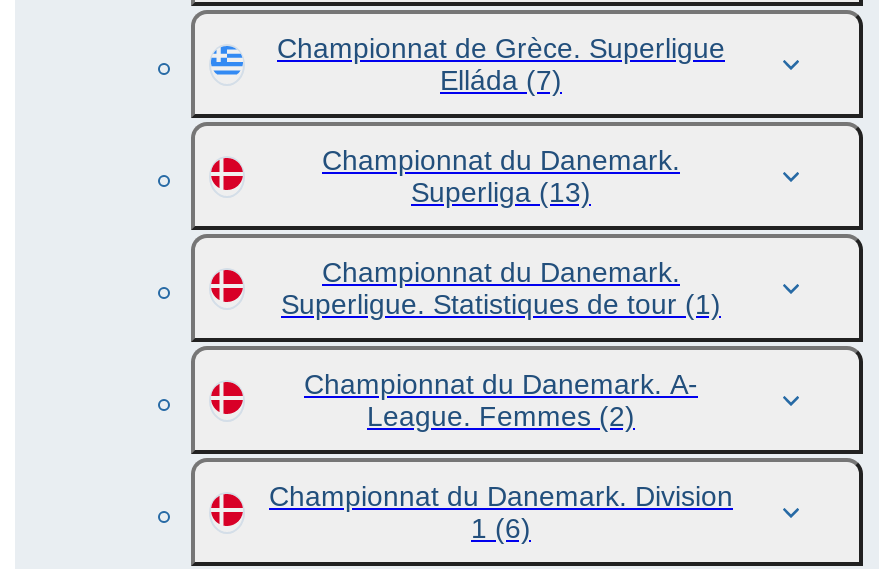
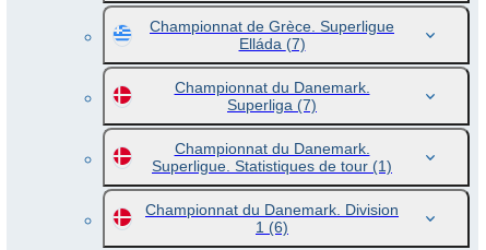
- Superliga (13)
+ Superliga (7)

- Championnat du Danemark. A-
- League. Femmes (2)
